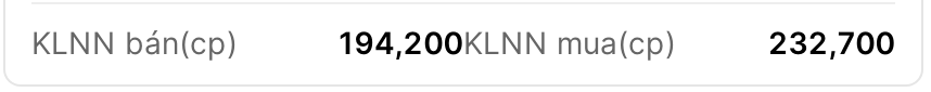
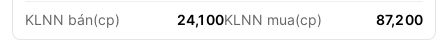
- 194,200 KLNN mua(cp)
+ 24,100 KLNN mua(cp)

- 232,700
+ 87,200
